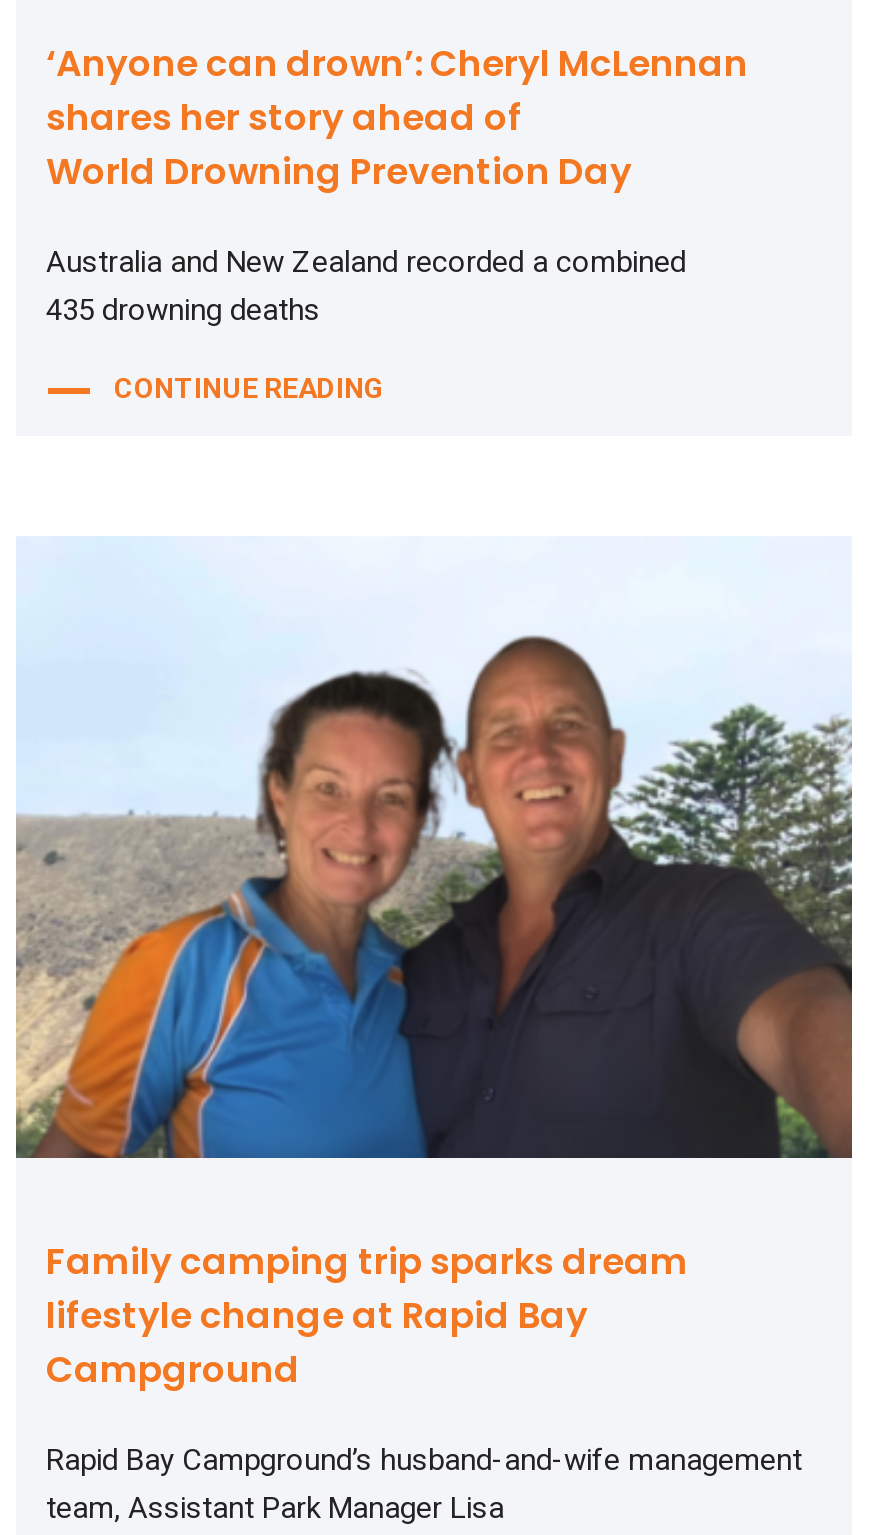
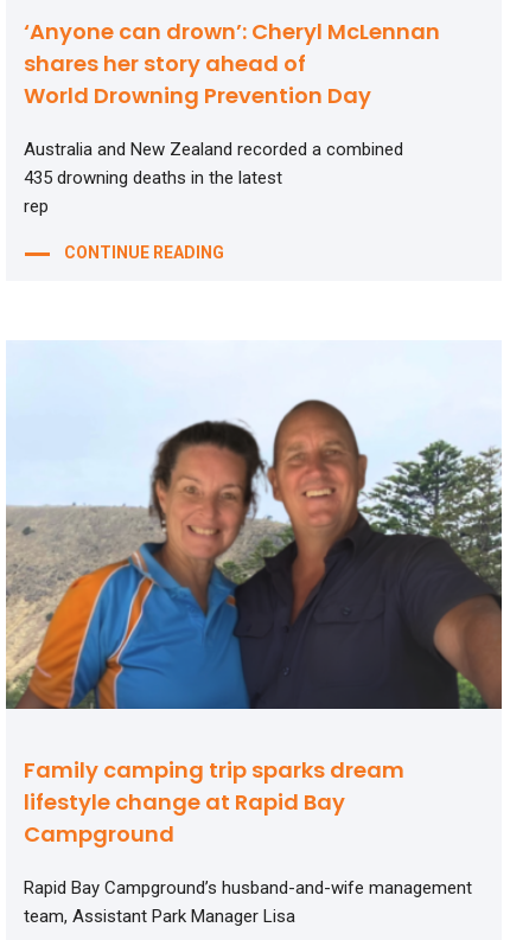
- 435 drowning deaths
+ 435 drowning deaths in the latest
+ rep
